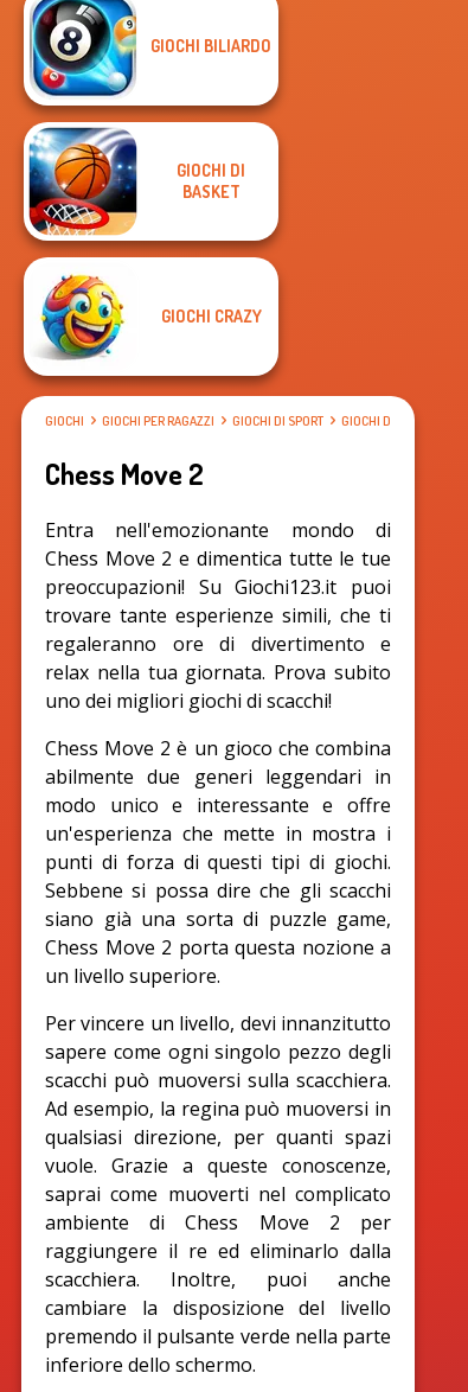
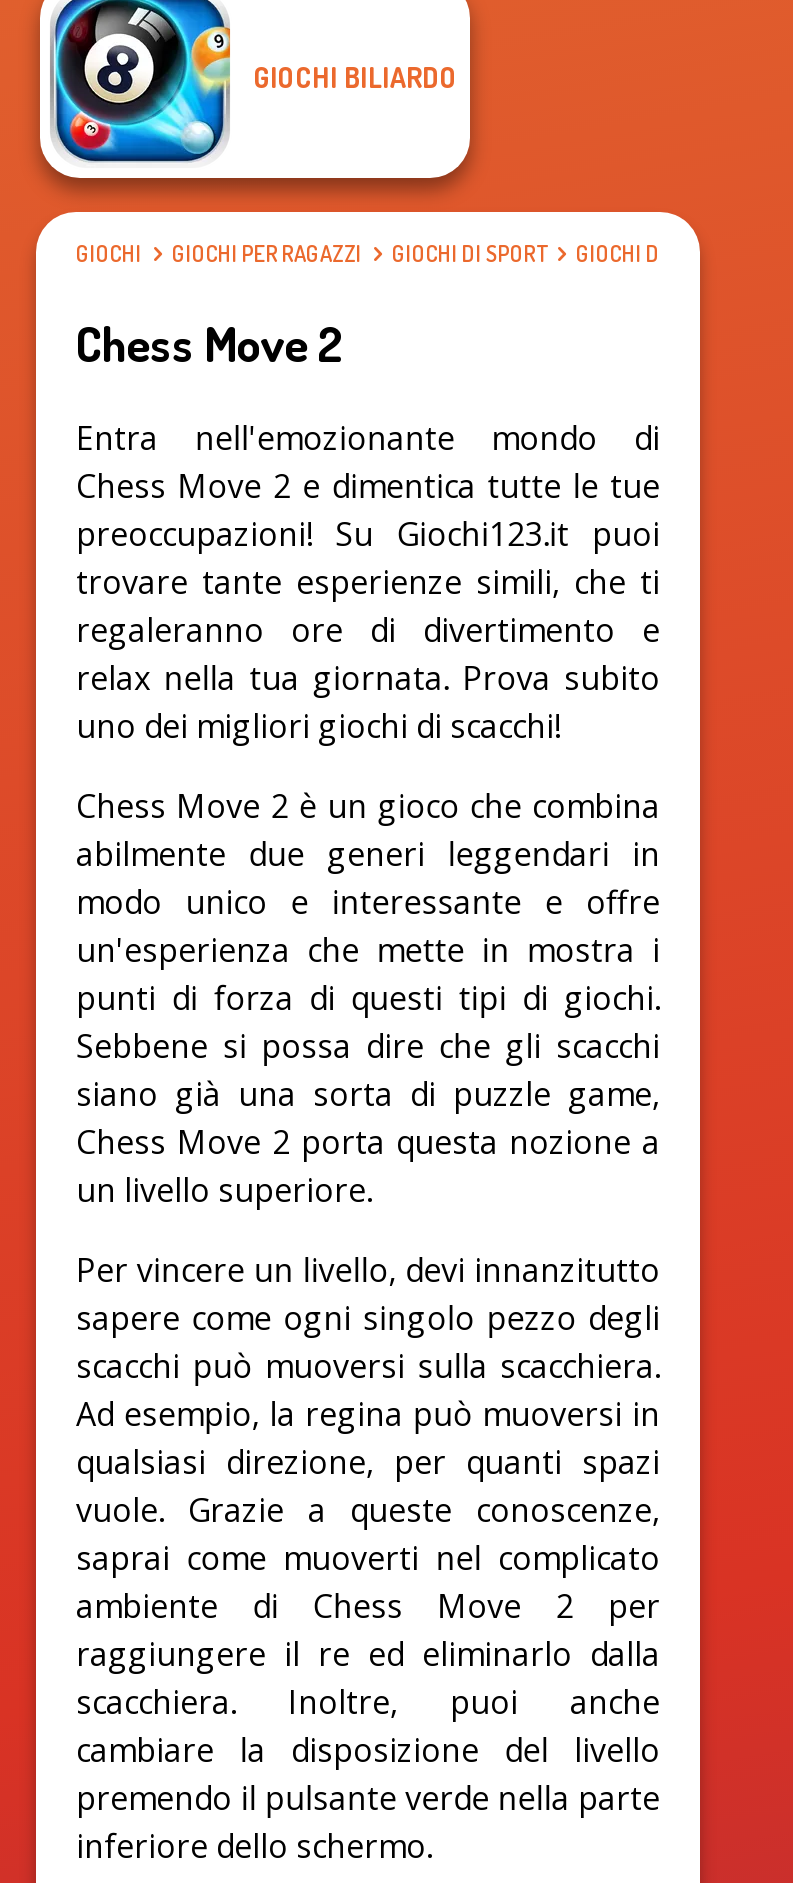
- [image]
- GIOCHI DI
- BASKET

- GIOCHI CRAZY
